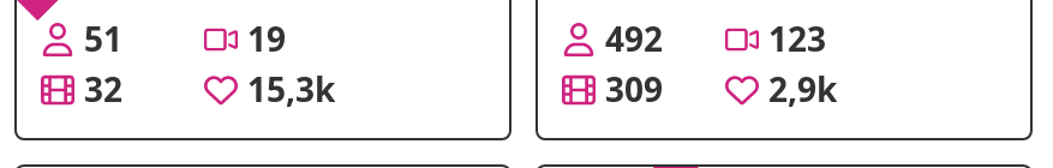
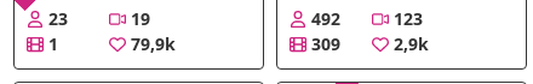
- 51
+ 23

- 32
- 15,3k
+ 1
+ 79,9k
